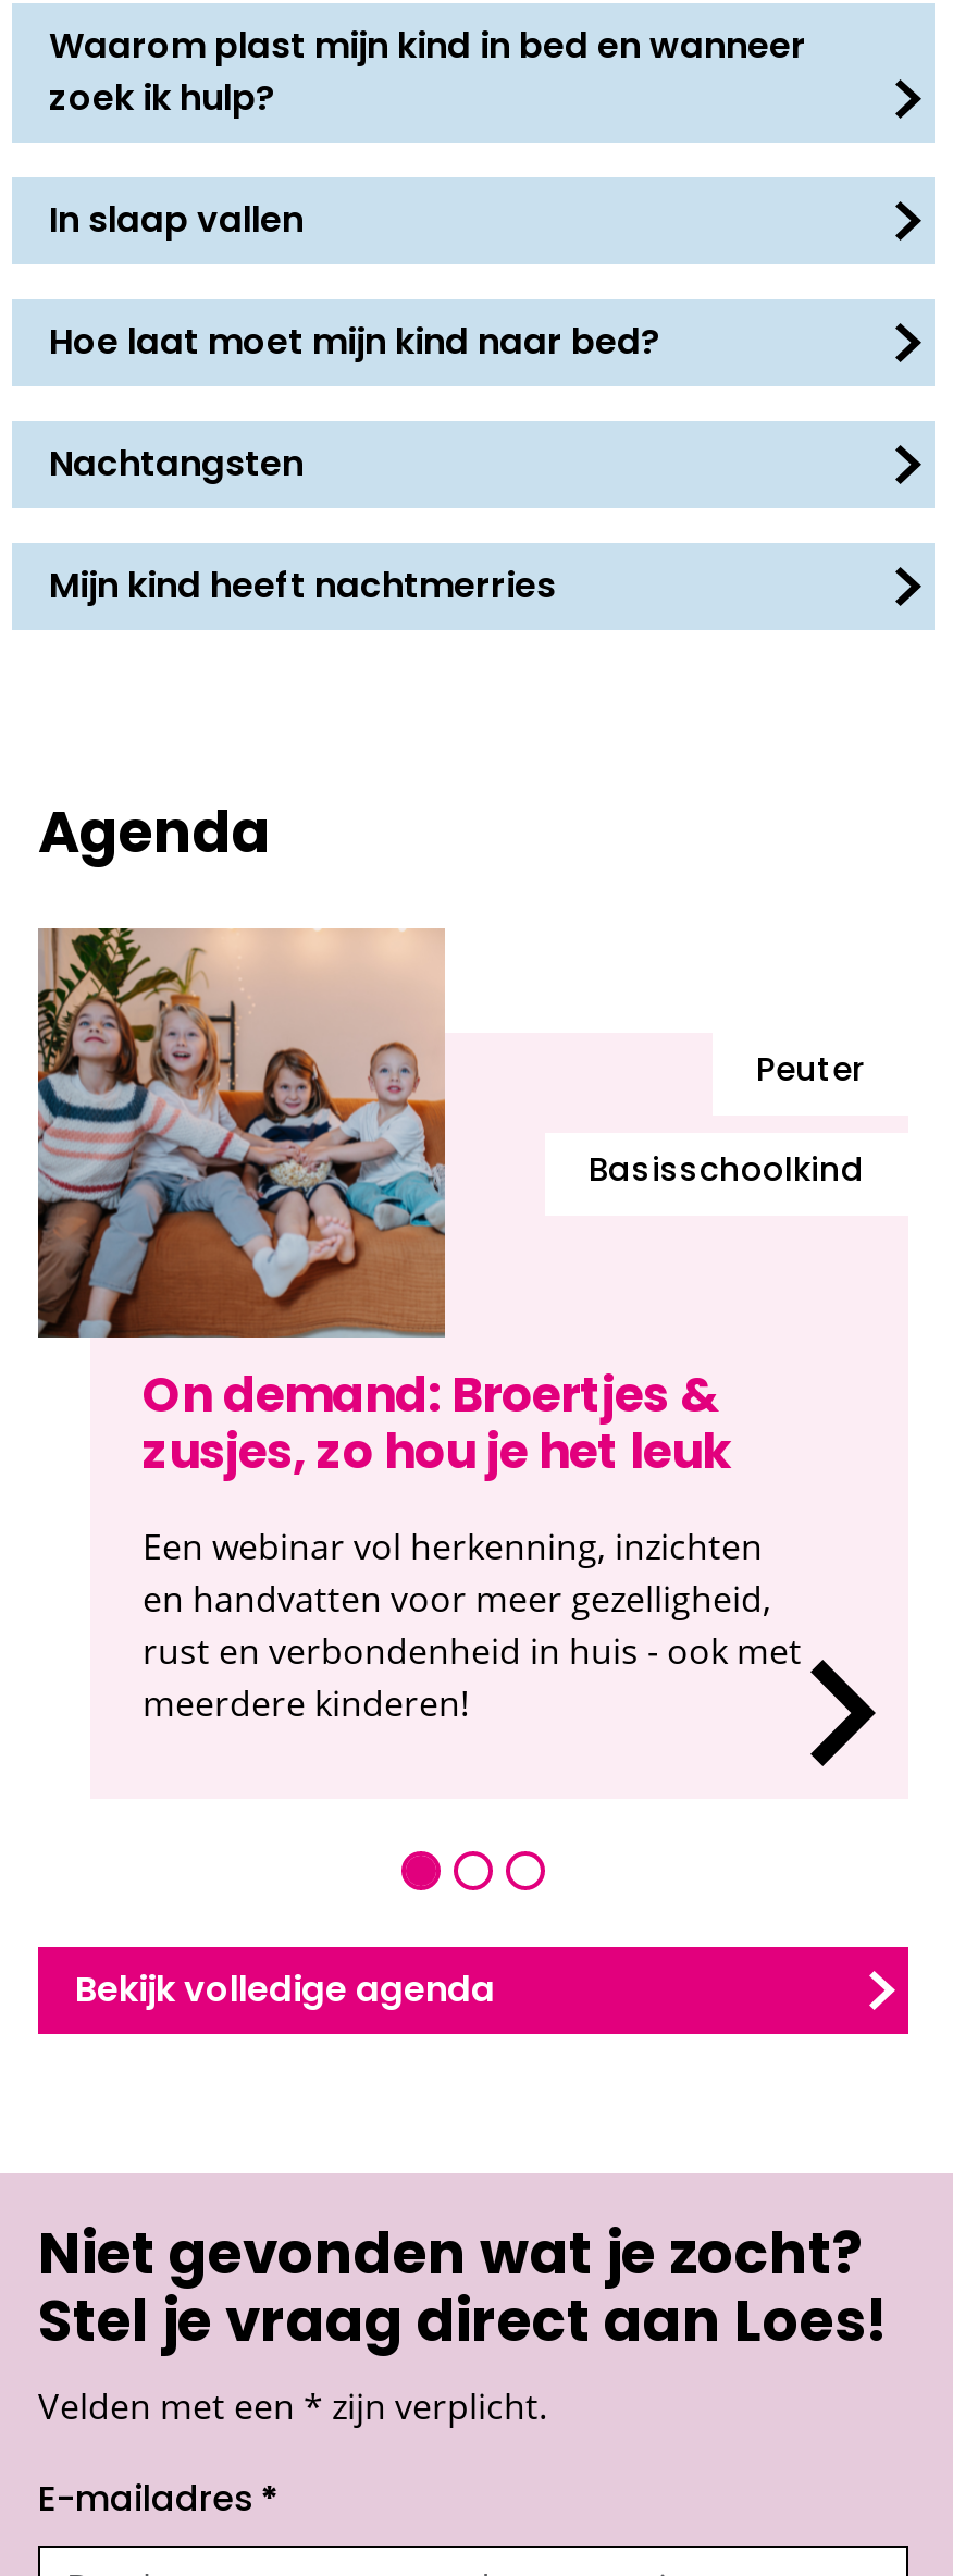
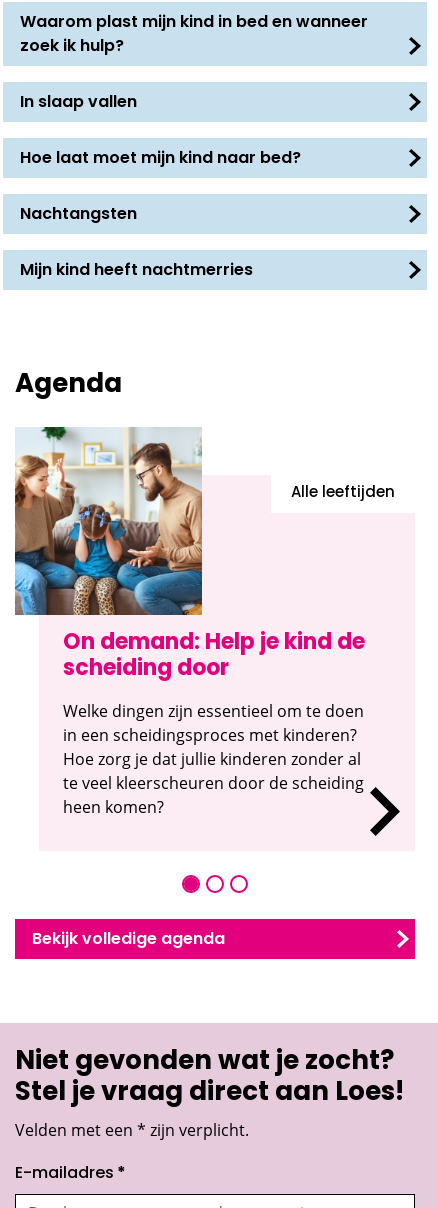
- [image]
- On demand: Broertjes &
- zusjes, zo hou je het leuk
+ [image]
+ On demand: Help je kind de
+ scheiding door

- Peuter
- Basisschoolkind
+ Alle leeftijden

- Een webinar vol herkenning, inzichten
- en handvatten voor meer gezelligheid,
- rust en verbondenheid in huis - ook met
- meerdere kinderen!
+ Welke dingen zijn essentieel om te doen
+ in een scheidingsproces met kinderen?
+ Hoe zorg je dat jullie kinderen zonder al
+ te veel kleerscheuren door de scheiding
+ heen komen?
